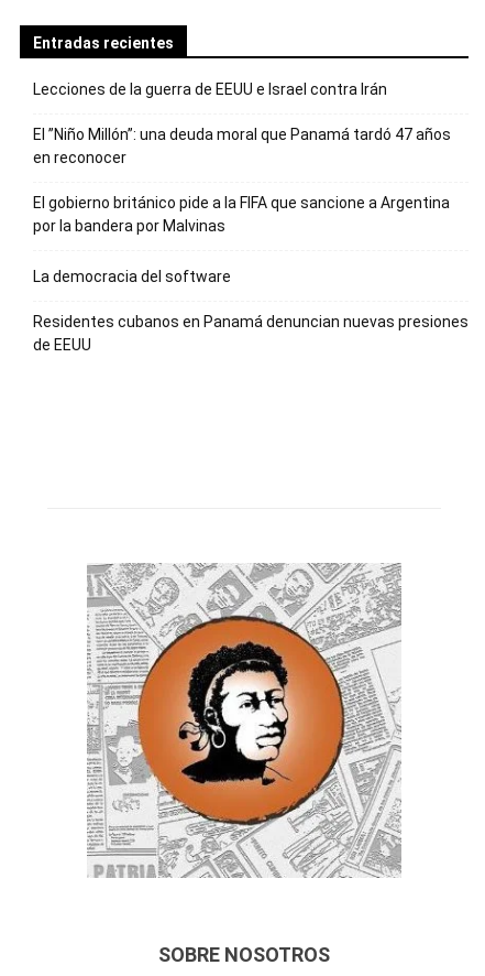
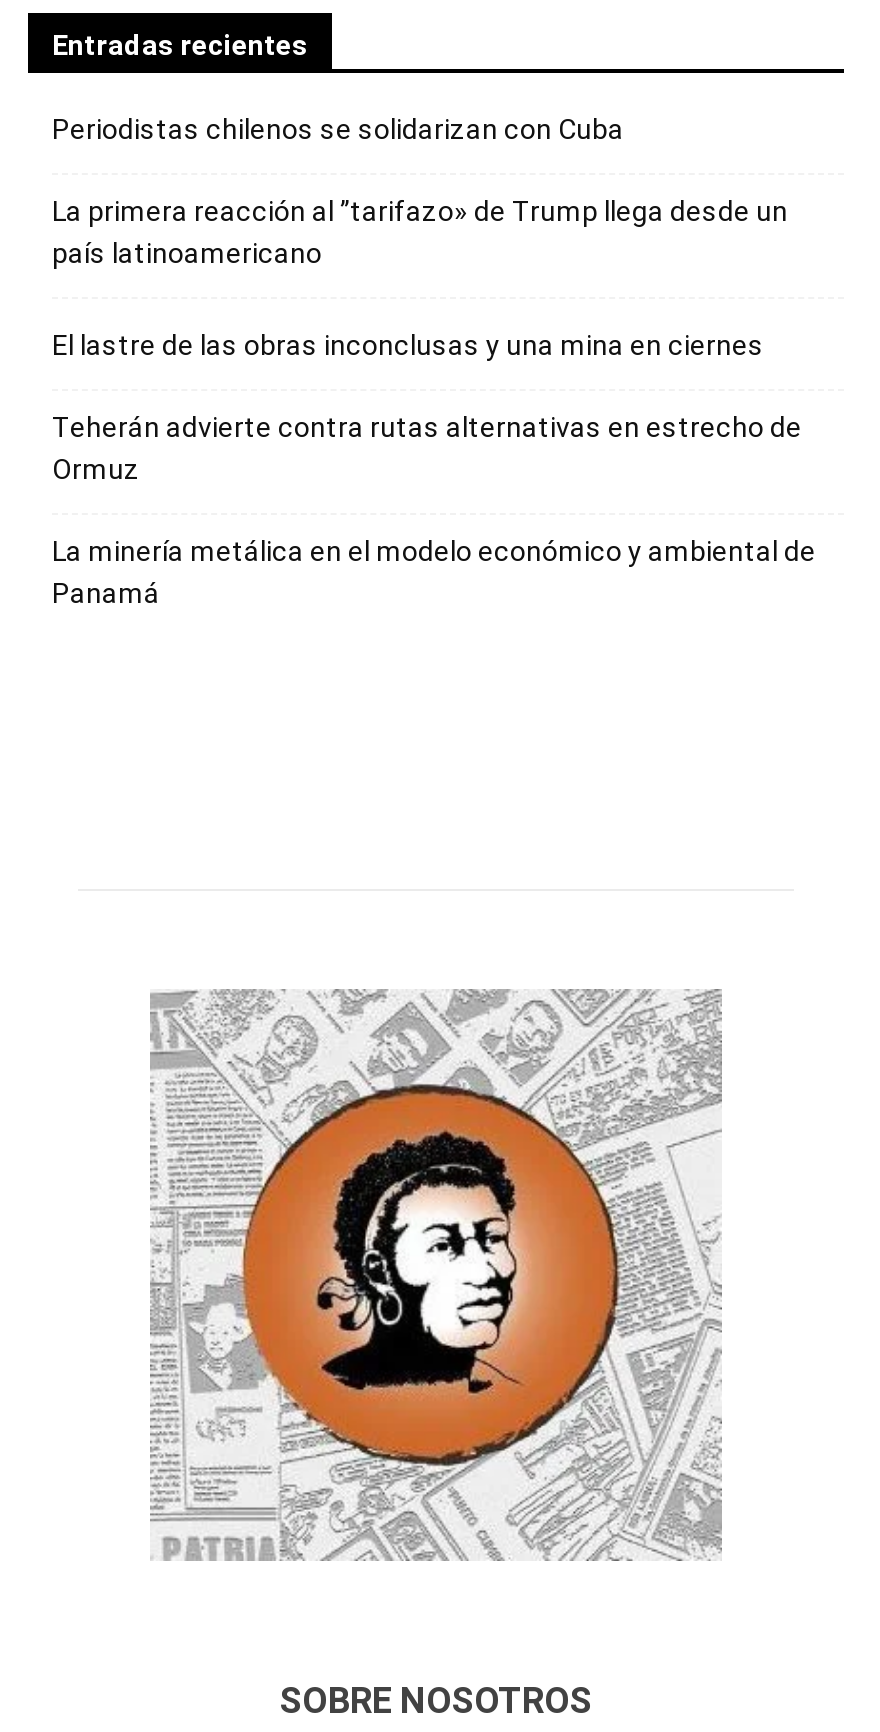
- Lecciones de la guerra de EEUU e Israel contra Irán
+ Periodistas chilenos se solidarizan con Cuba

- El ”Niño Millón”: una deuda moral que Panamá tardó 47 años
- en reconocer
+ La primera reacción al ”tarifazo» de Trump llega desde un
+ país latinoamericano

- El gobierno británico pide a la FIFA que sancione a Argentina
- por la bandera por Malvinas
+ El lastre de las obras inconclusas y una mina en ciernes

- La democracia del software
+ Teherán advierte contra rutas alternativas en estrecho de
+ Ormuz

- Residentes cubanos en Panamá denuncian nuevas presiones
- de EEUU
+ La minería metálica en el modelo económico y ambiental de
+ Panamá
